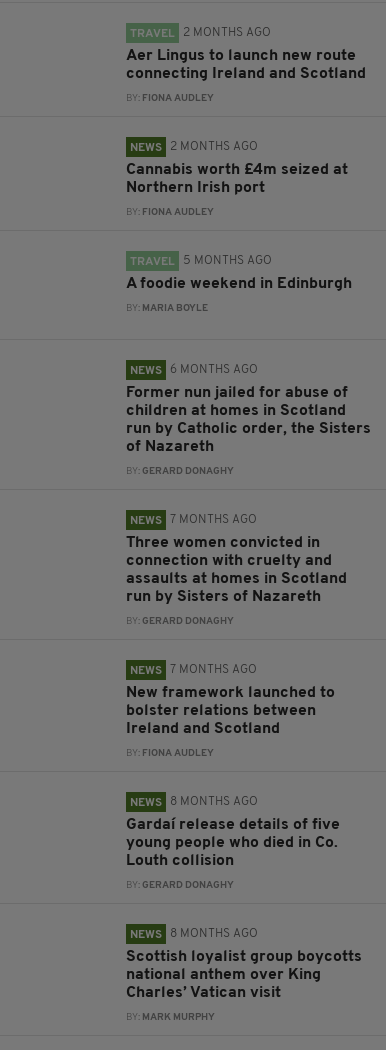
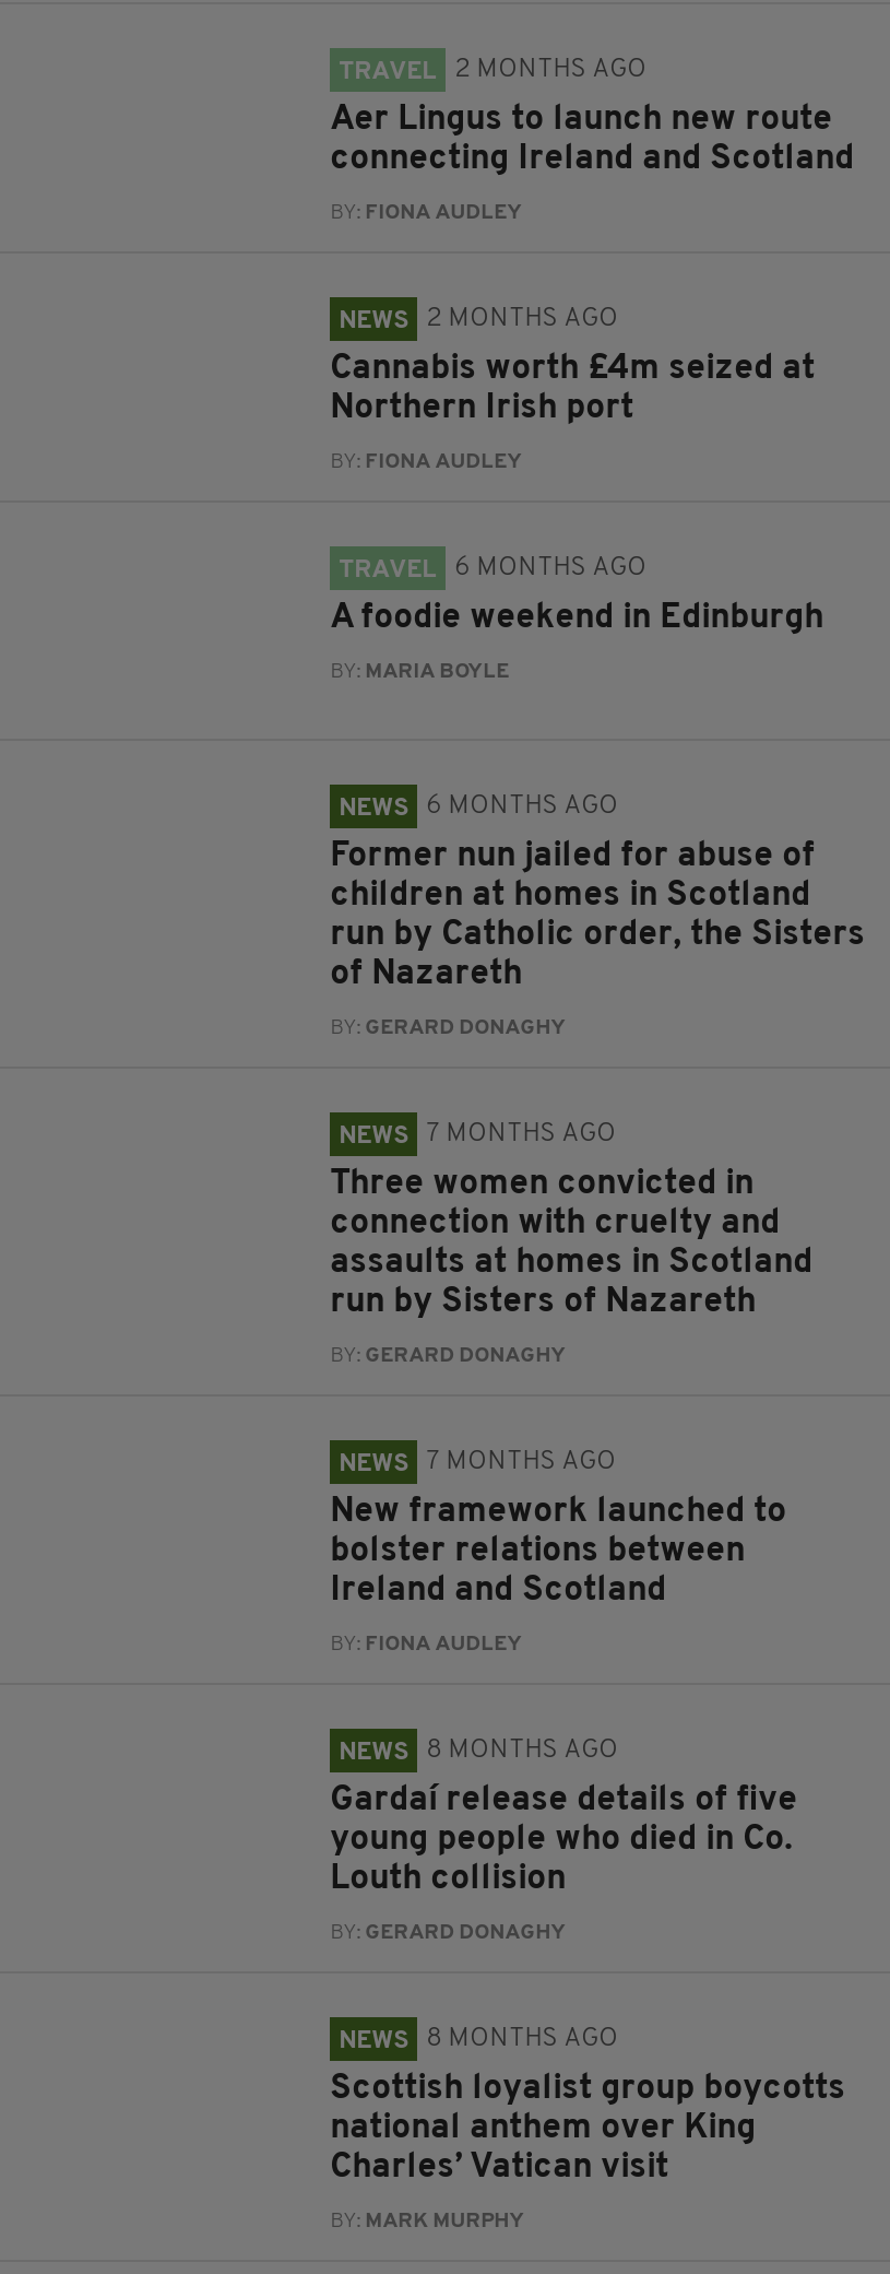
- 5 MONTHS AGO
+ 6 MONTHS AGO
